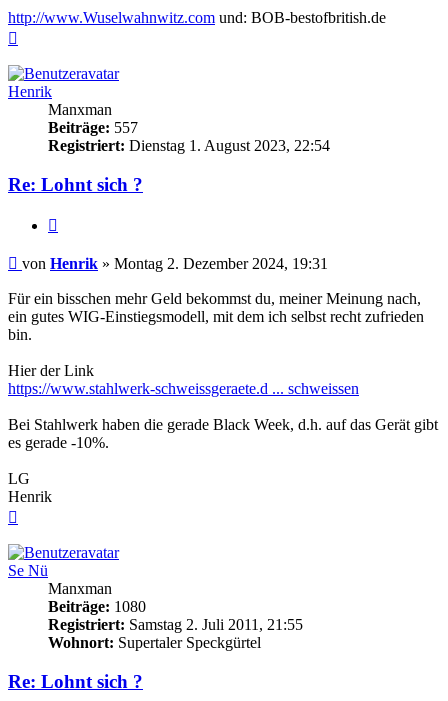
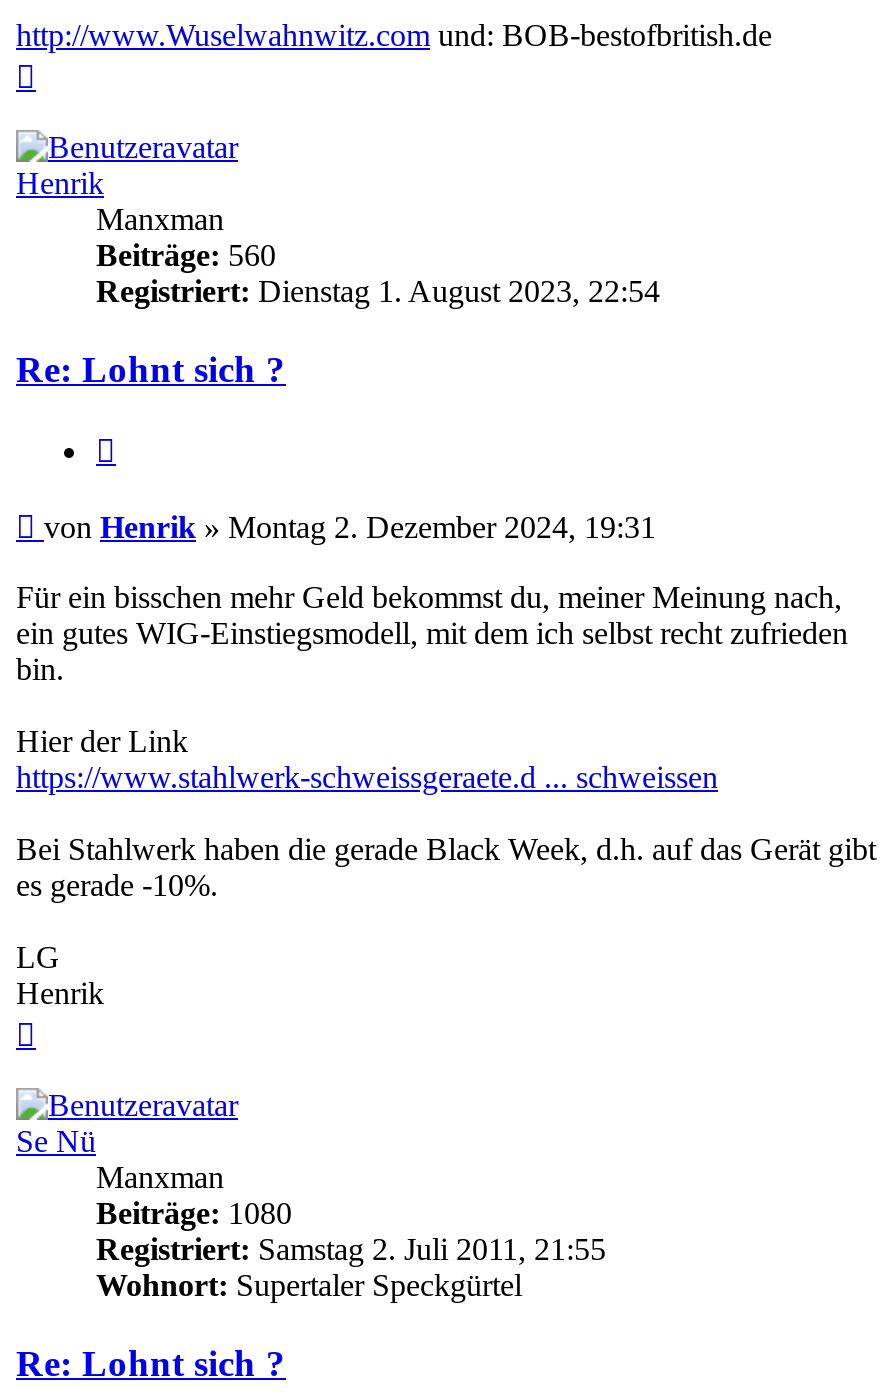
- Beiträge: 557
+ Beiträge: 560
